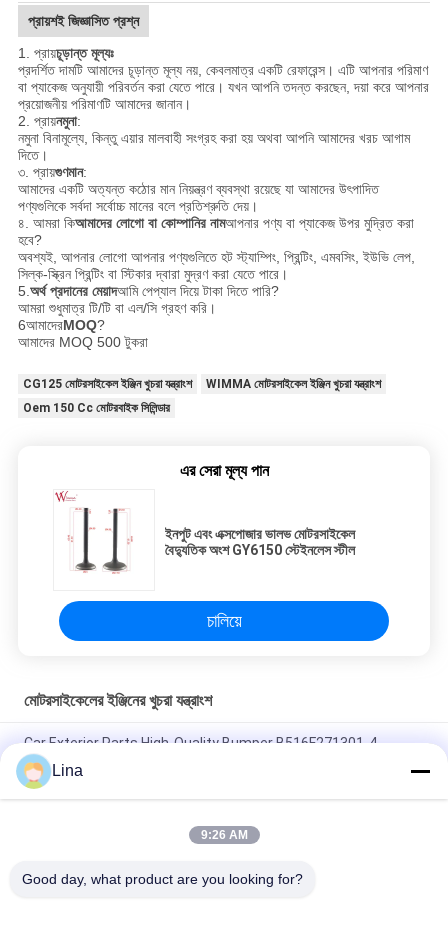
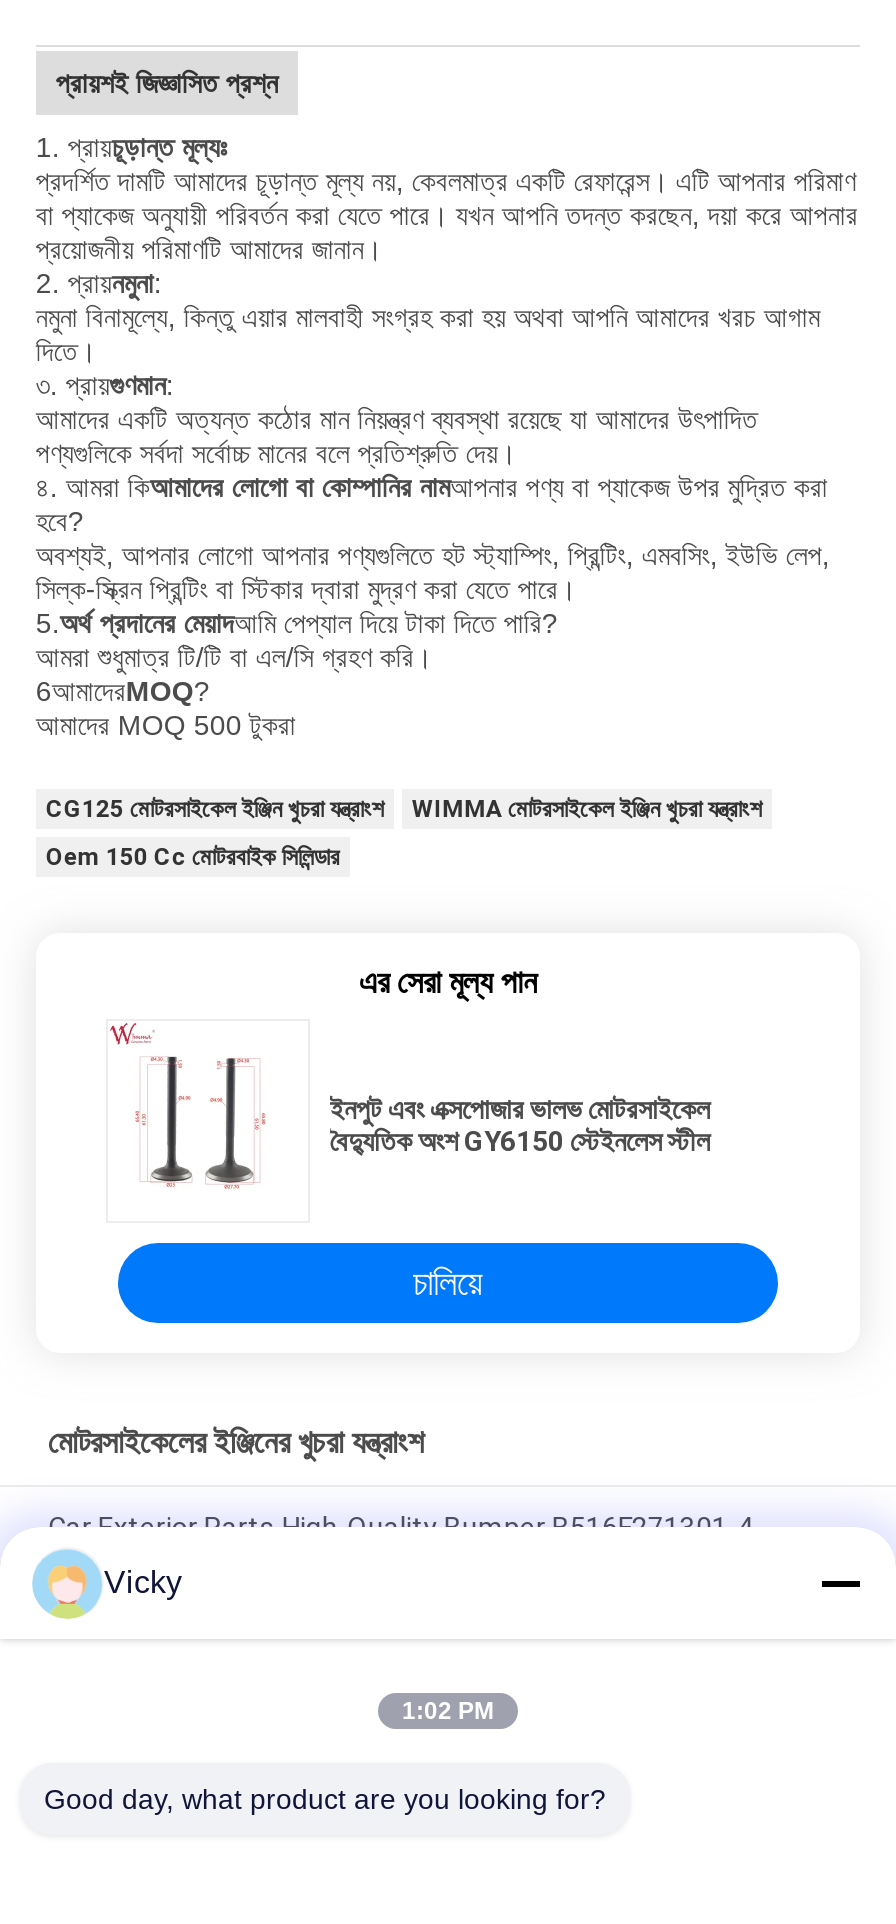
- Lina
+ Vicky

- 9:26 AM
+ 1:02 PM
